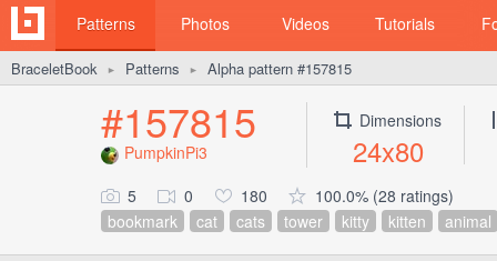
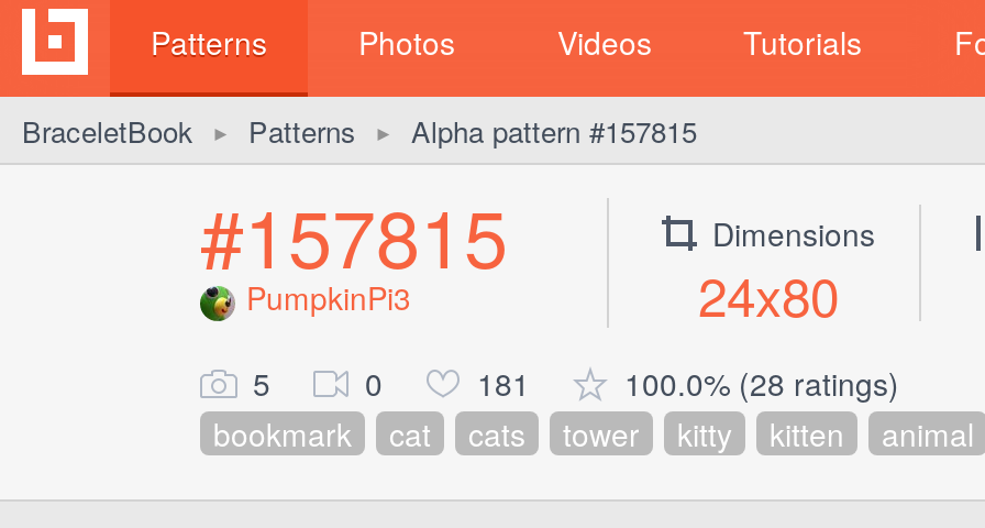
- 180
+ 181
